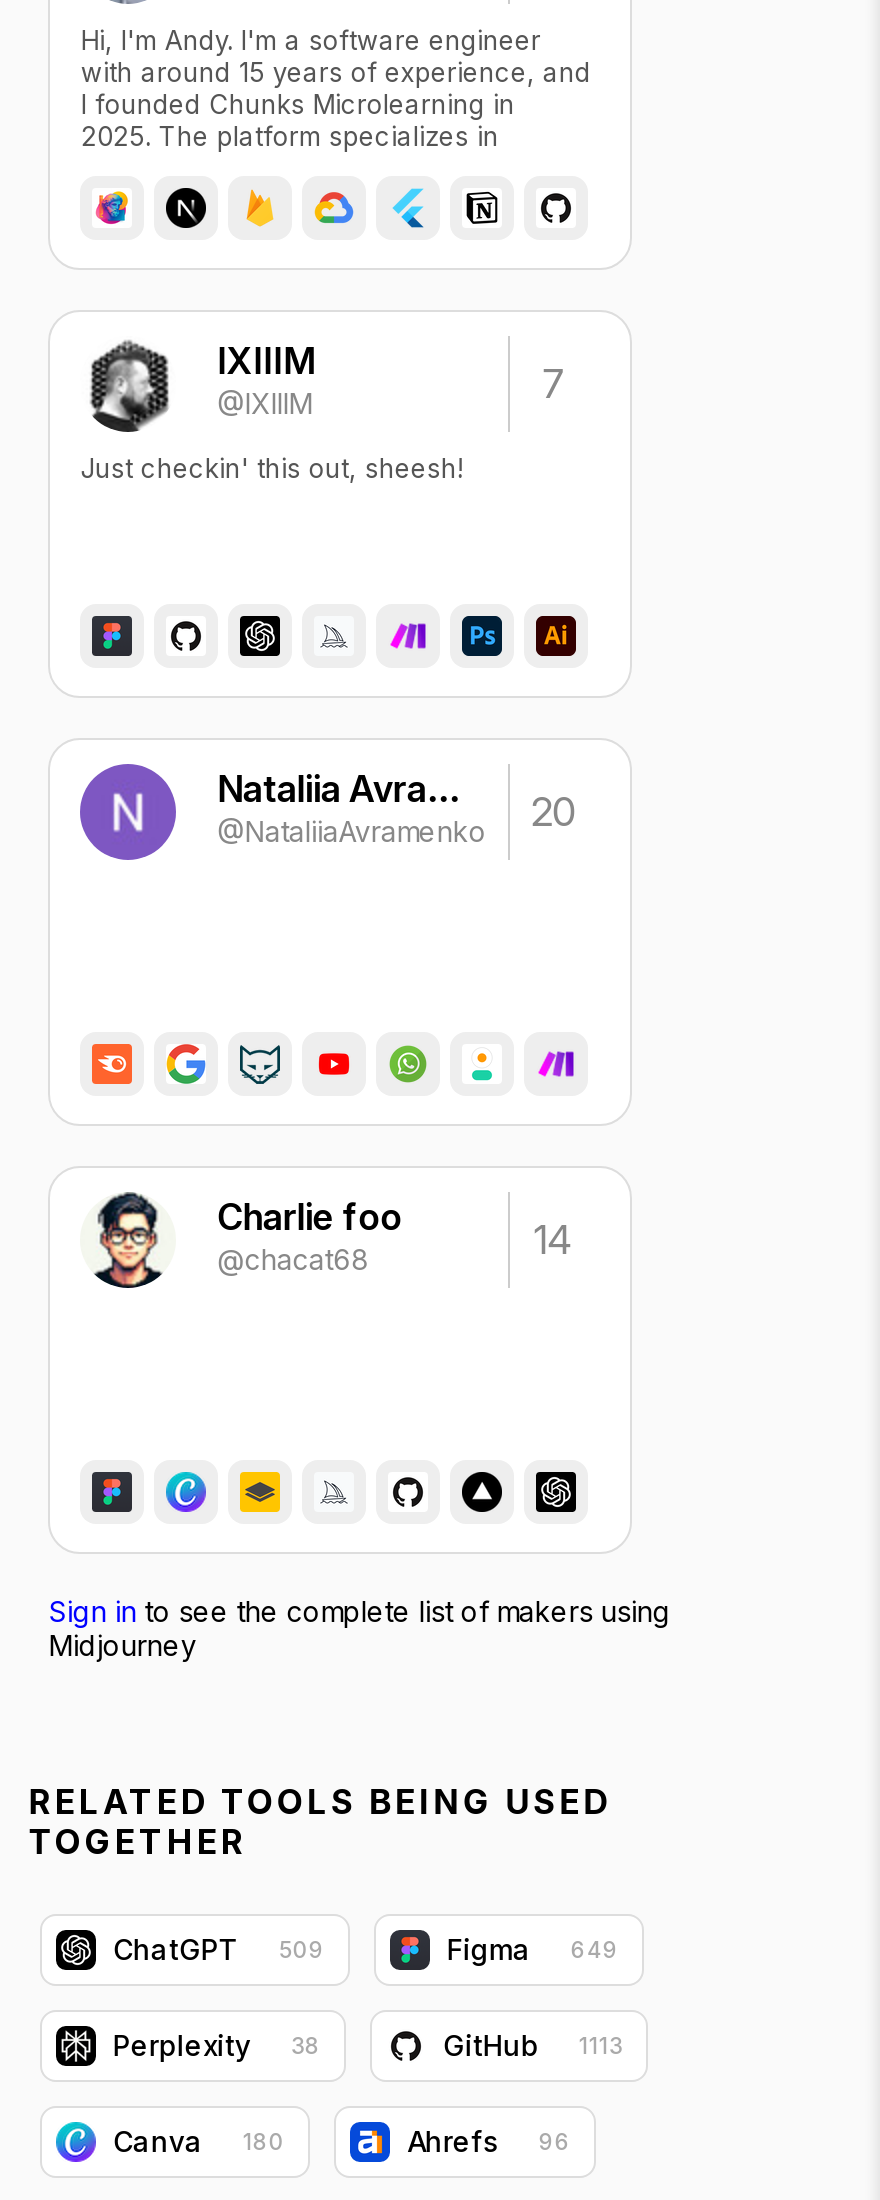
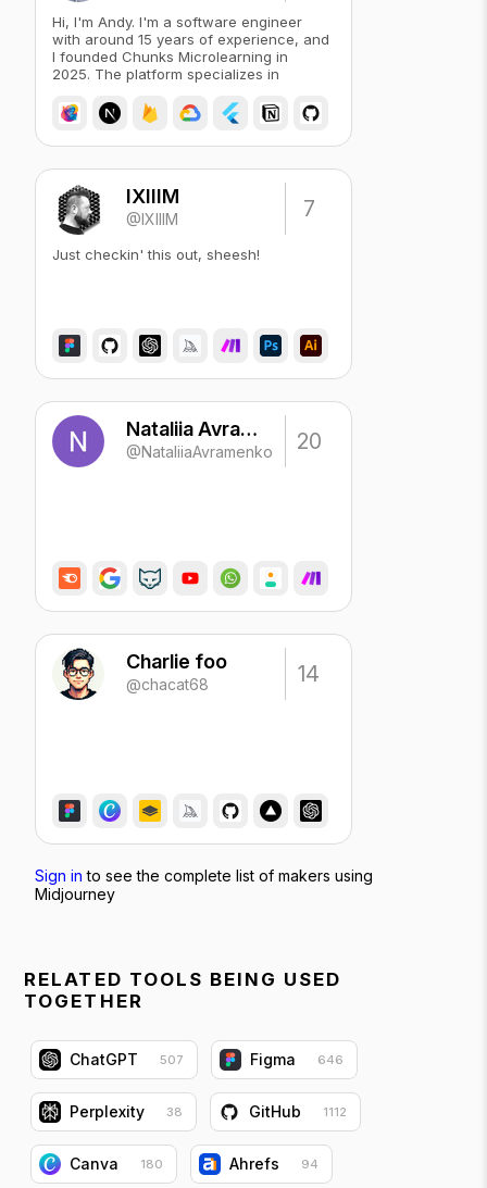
- ChatGPT 509
+ ChatGPT 507

- Figma 649
+ Figma 646

- GitHub 1113
+ GitHub 1112

- Ahrefs 96
+ Ahrefs 94
